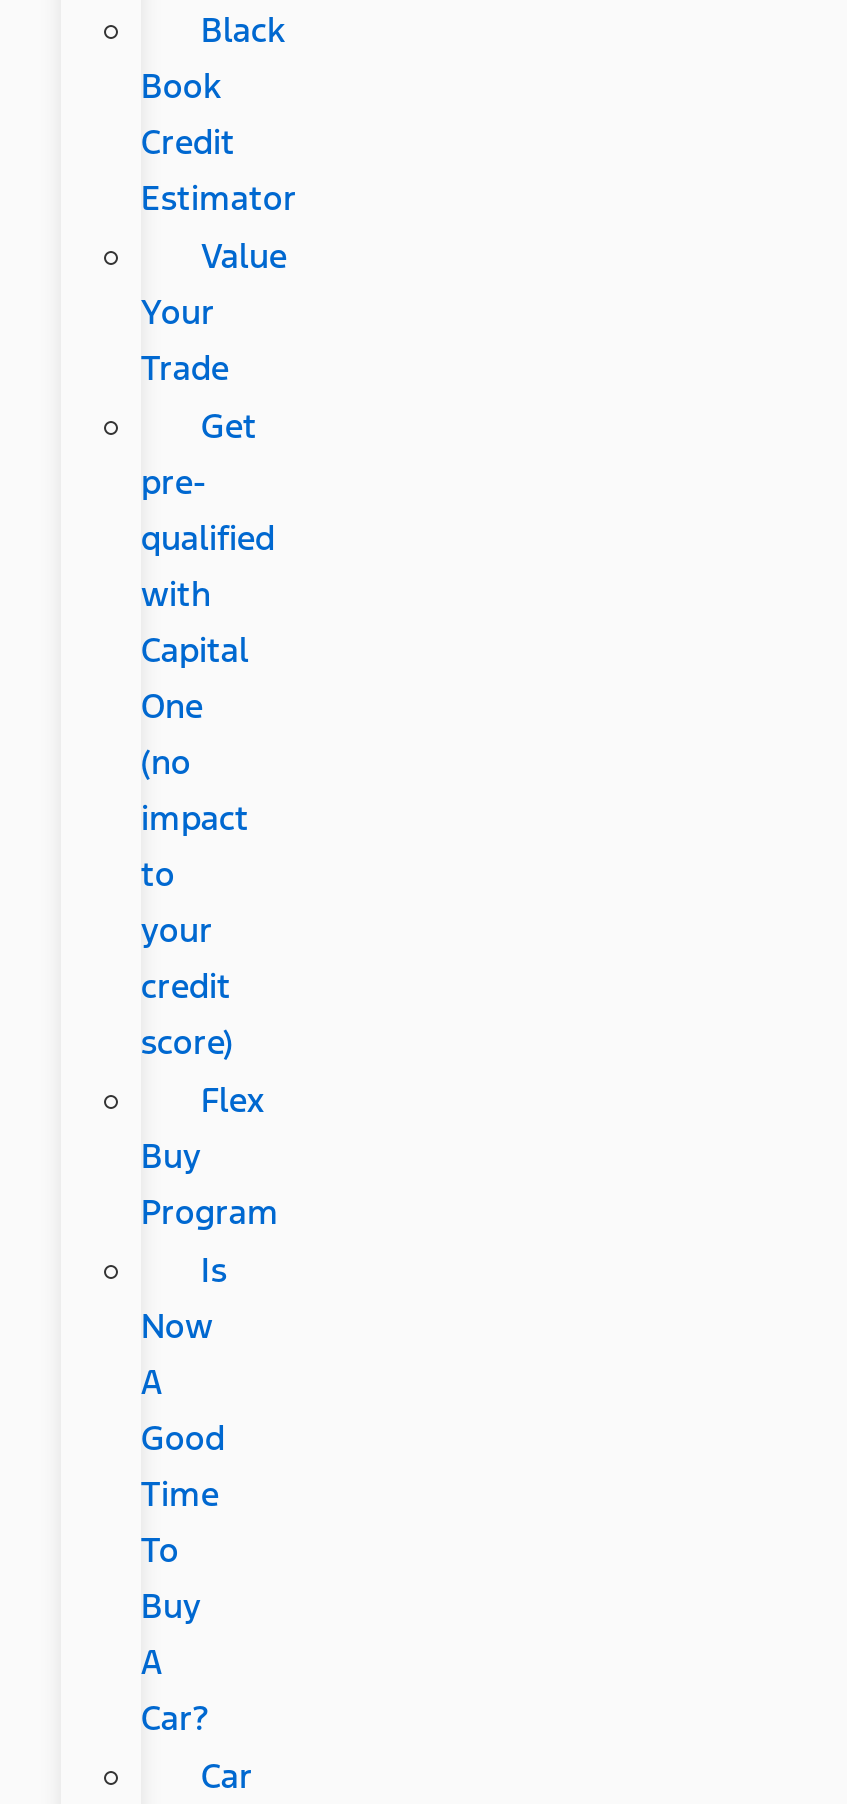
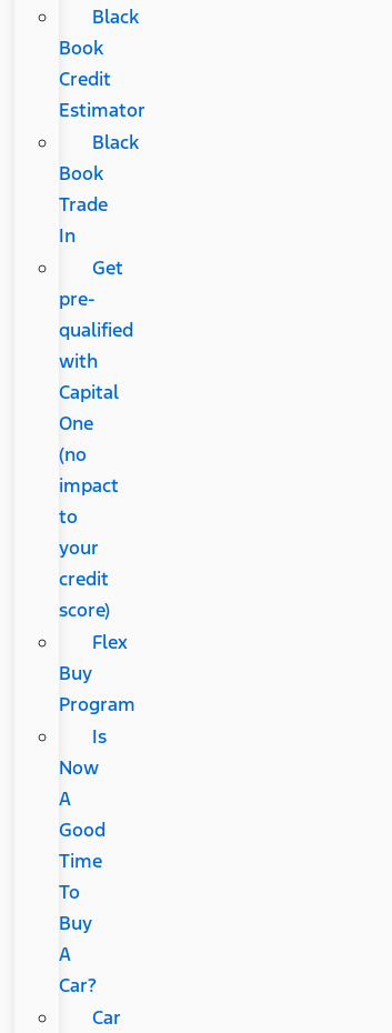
- Value
- Your
+ Black
+ Book

+ In
